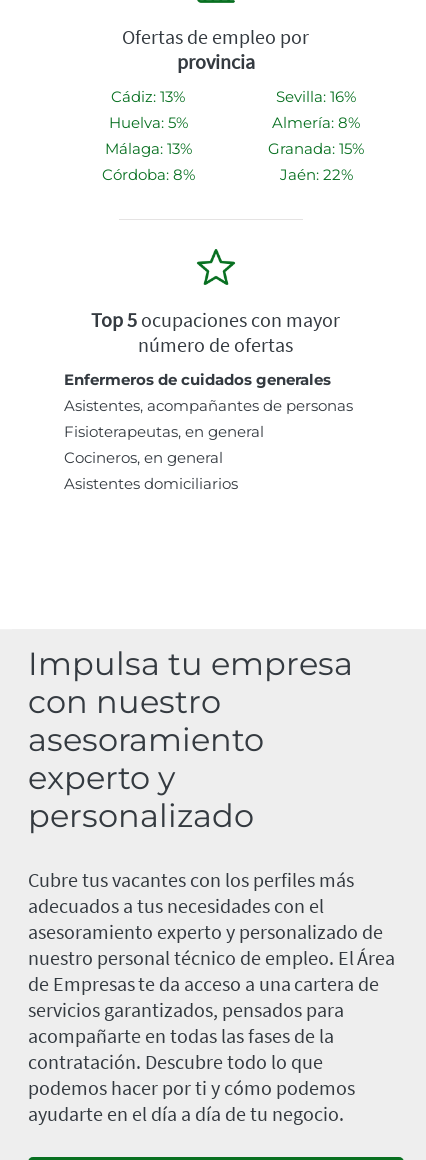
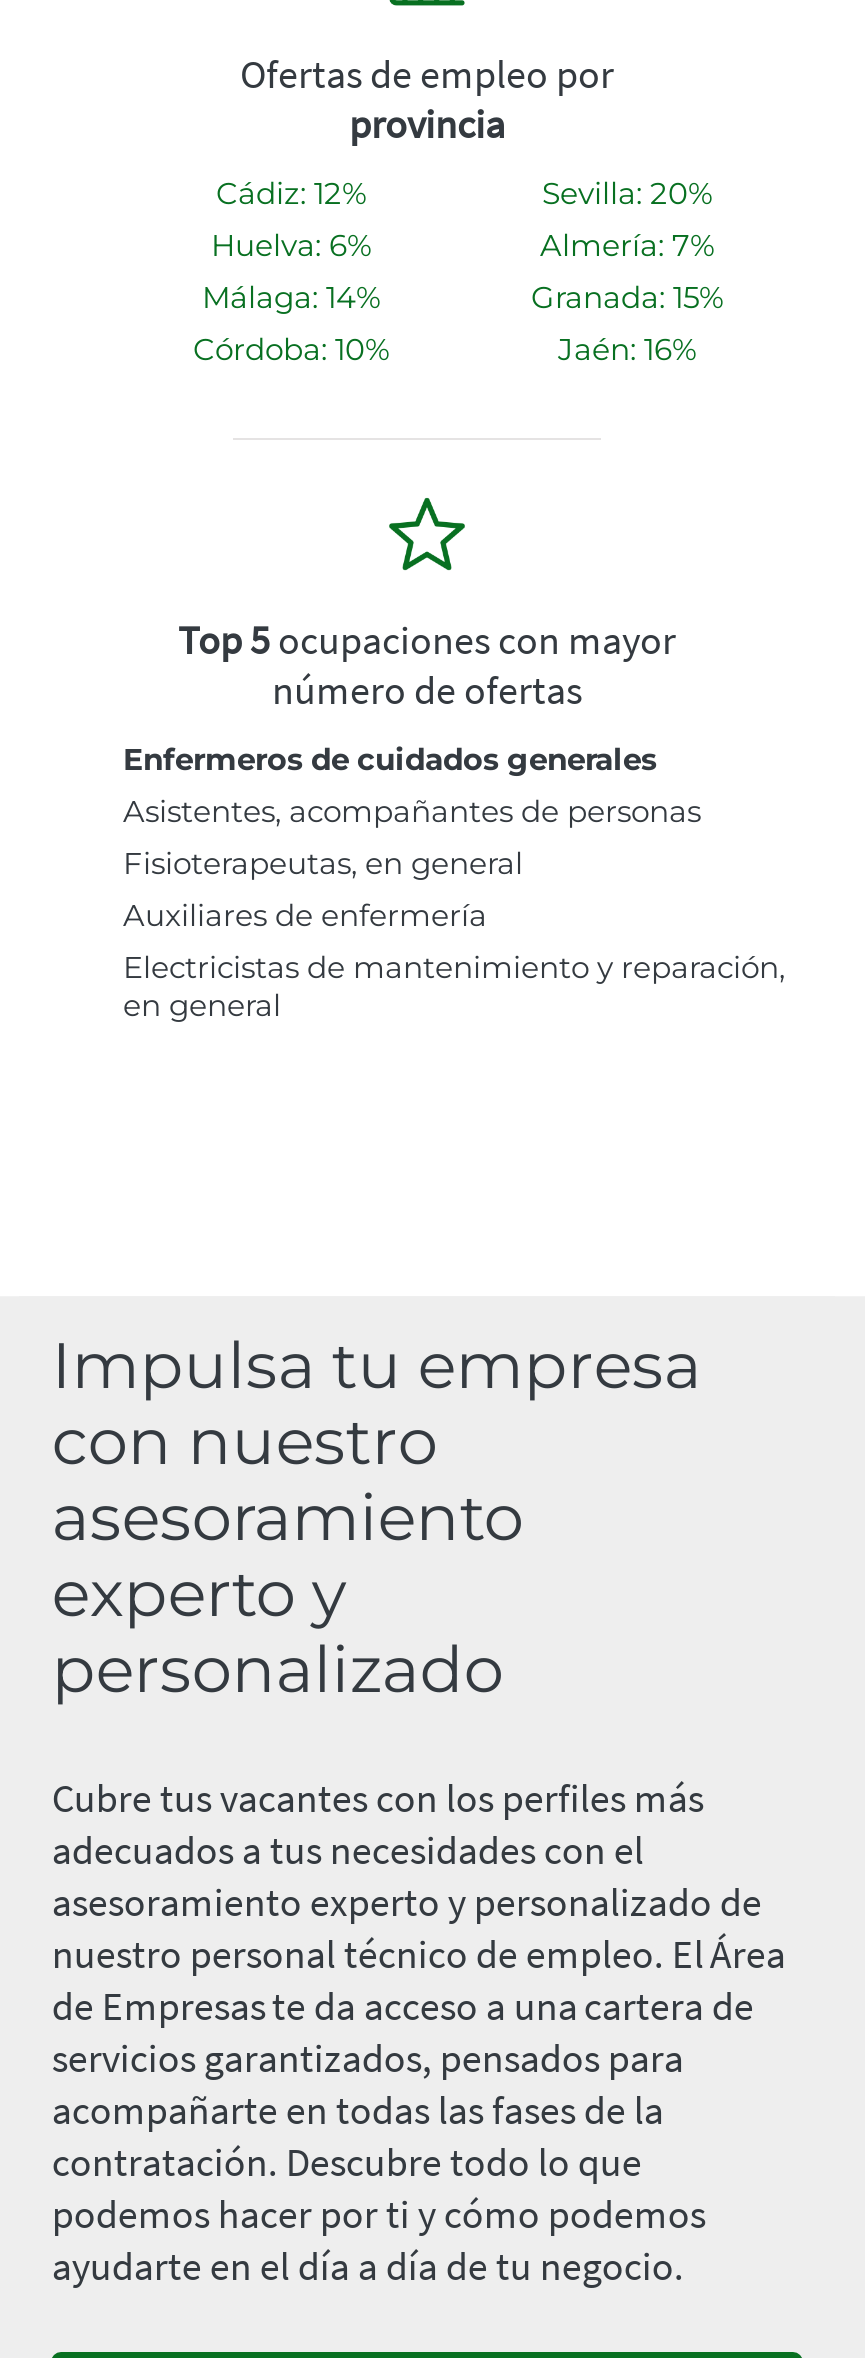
- Cádiz: 13%
+ Cádiz: 12%

- Sevilla: 16%
+ Sevilla: 20%

- Huelva: 5%
+ Huelva: 6%

- Almería: 8%
+ Almería: 7%

- Málaga: 13%
+ Málaga: 14%

- Córdoba: 8%
+ Córdoba: 10%

- Jaén: 22%
+ Jaén: 16%

- Cocineros, en general
- Asistentes domiciliarios
+ Auxiliares de enfermería
+ Electricistas de mantenimiento y reparación,
+ en general
